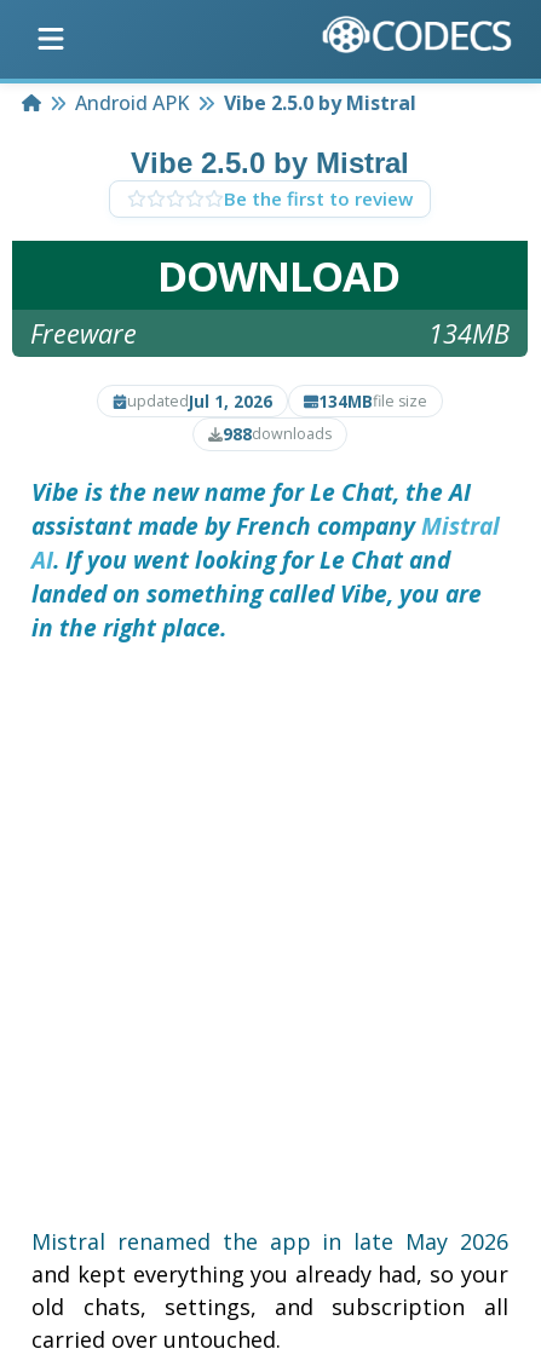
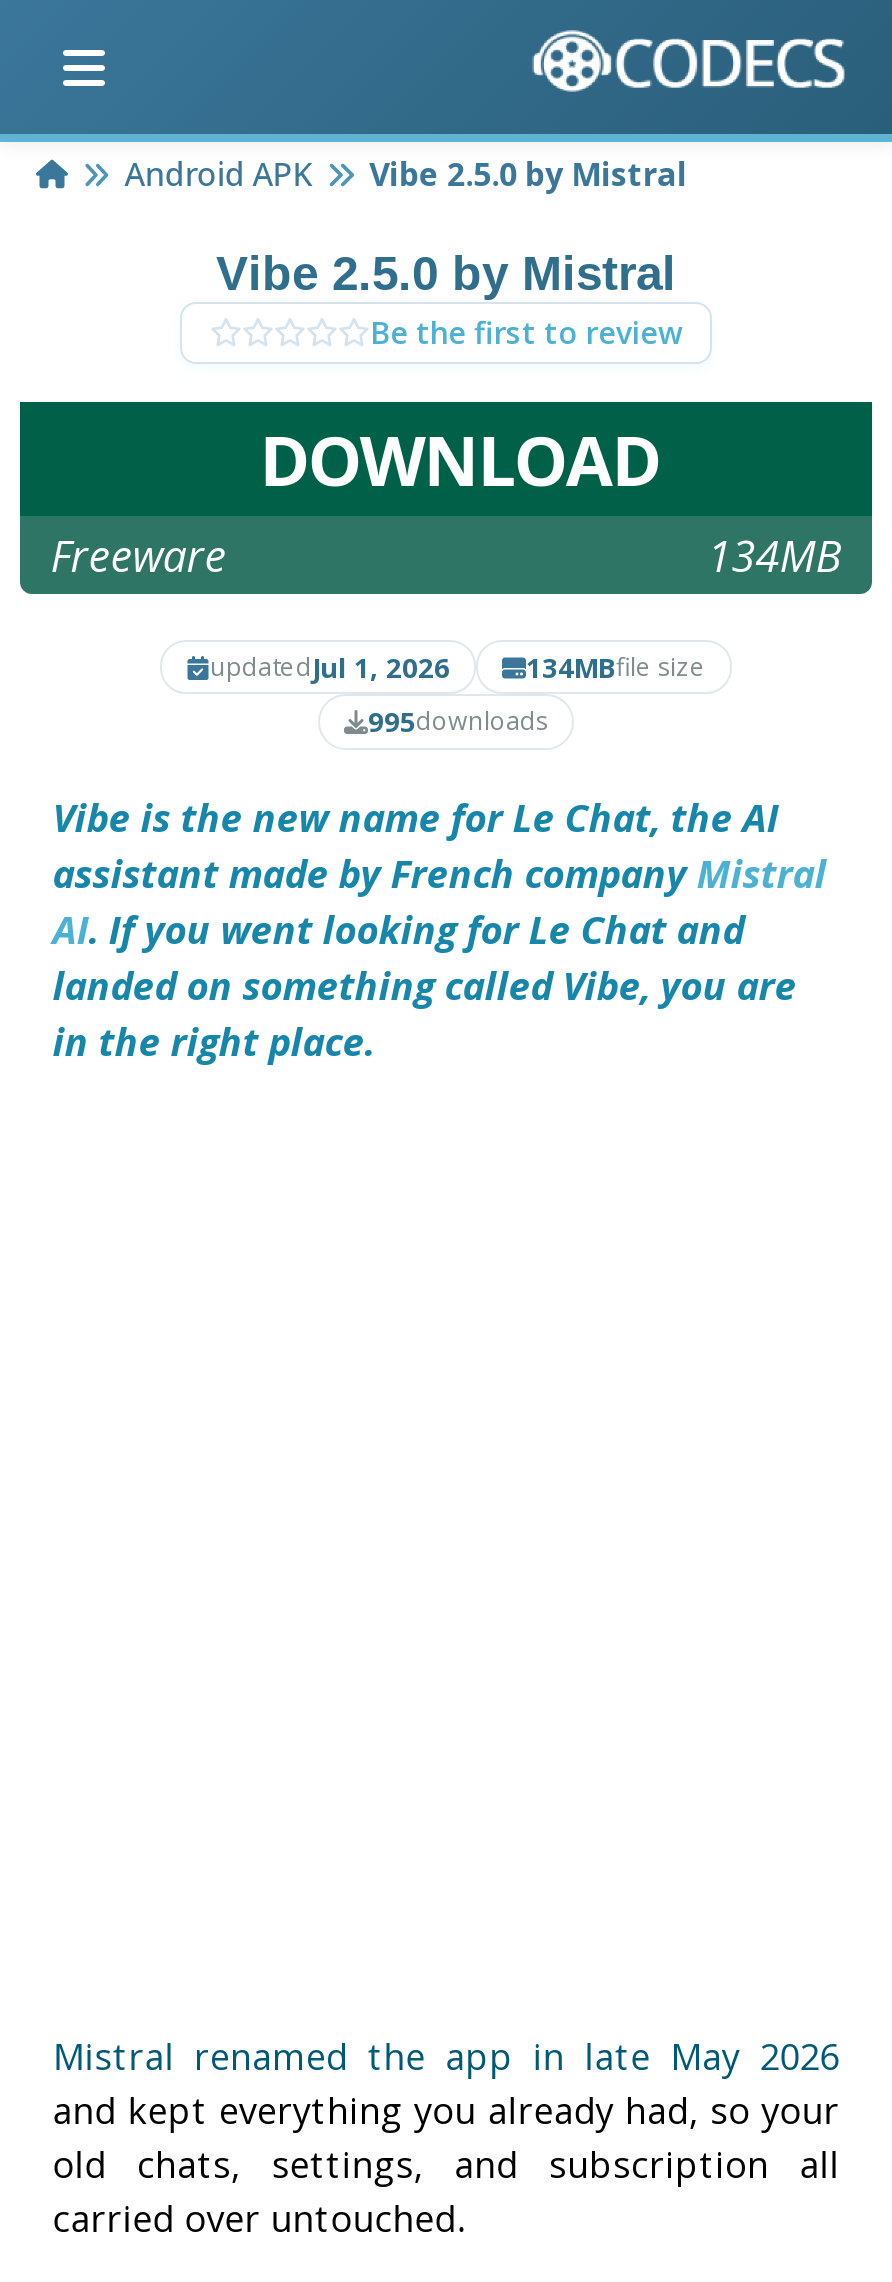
- 988downloads
+ 995downloads
